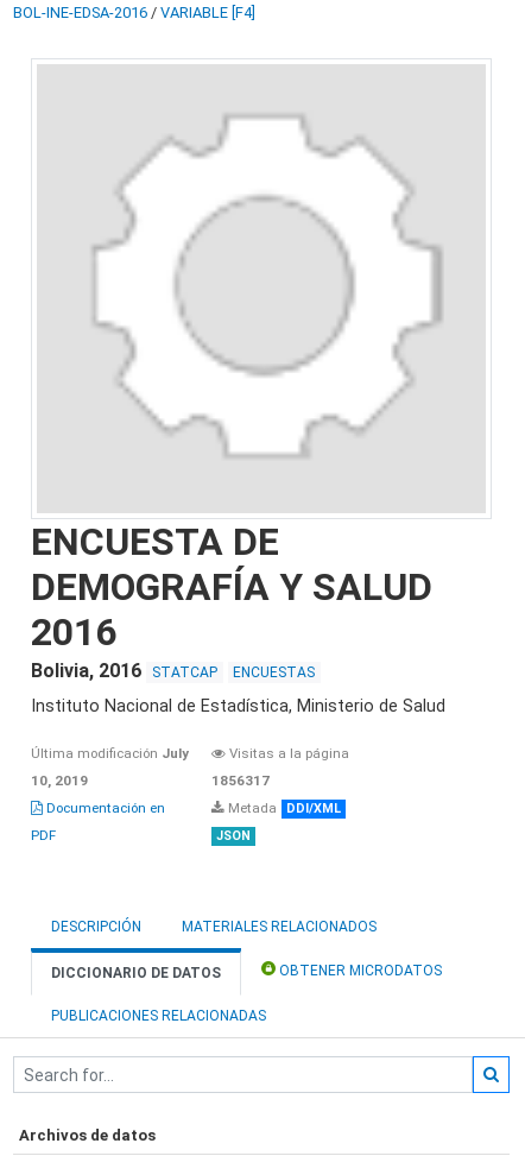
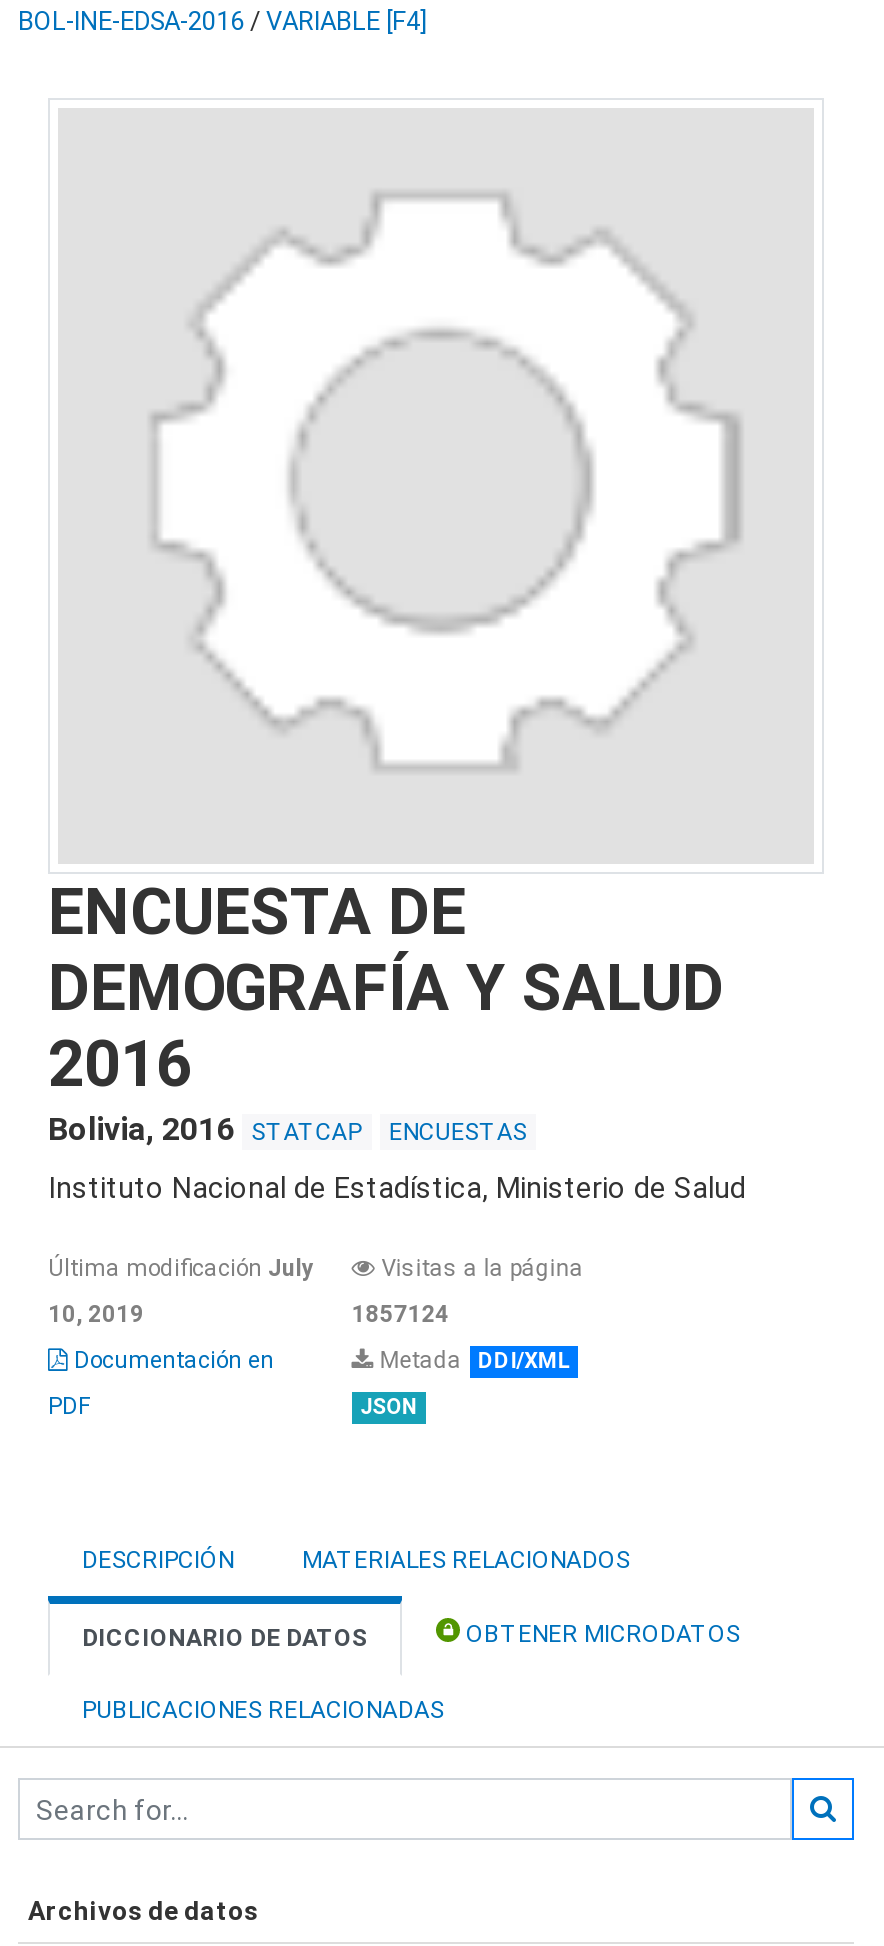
- 1856317
+ 1857124
